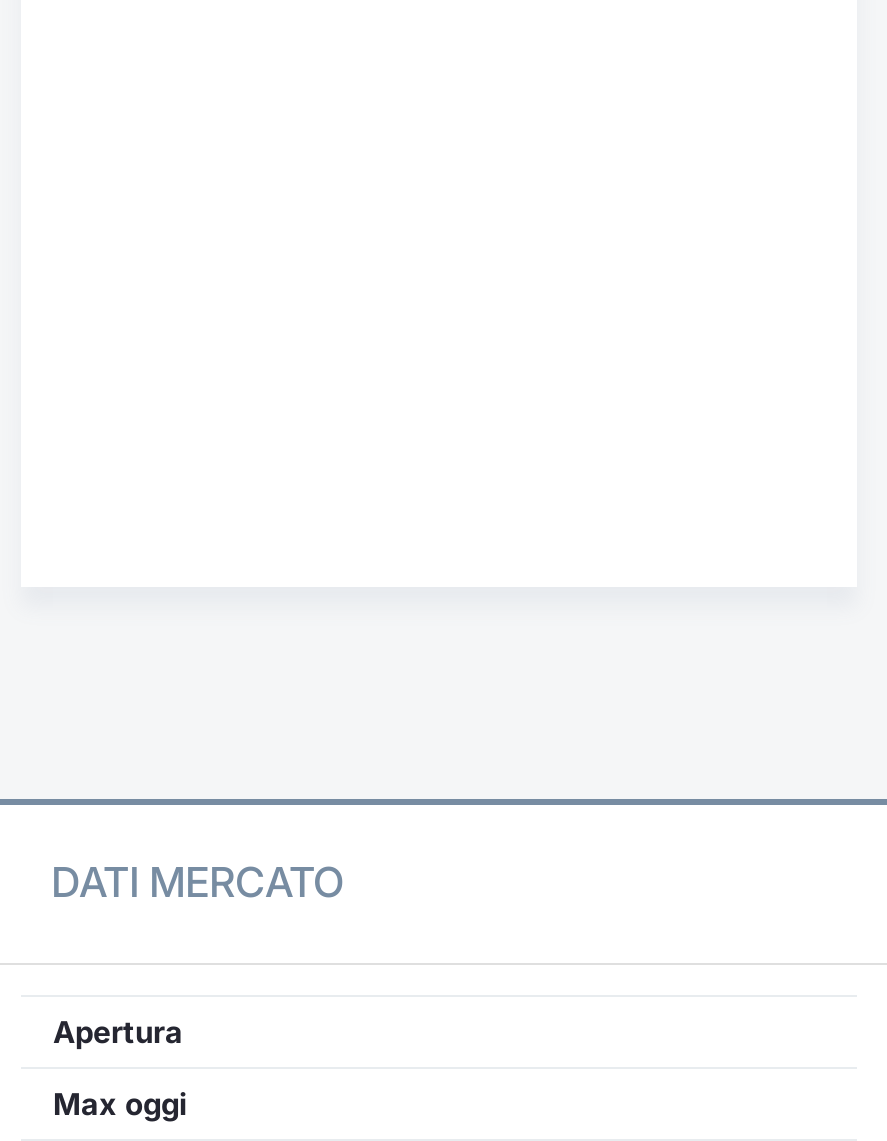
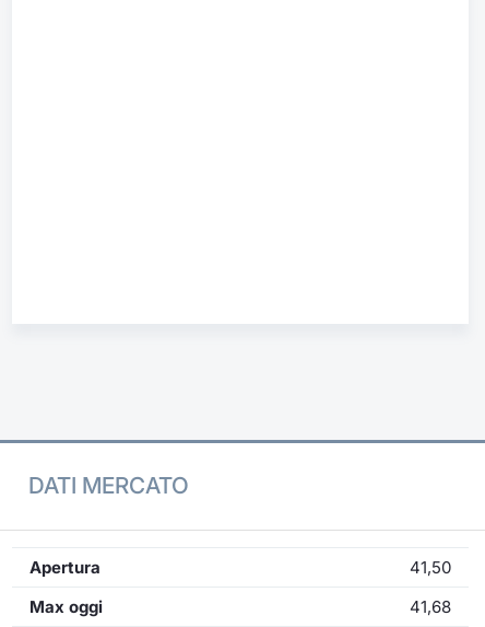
+ 41,50

+ 41,68
